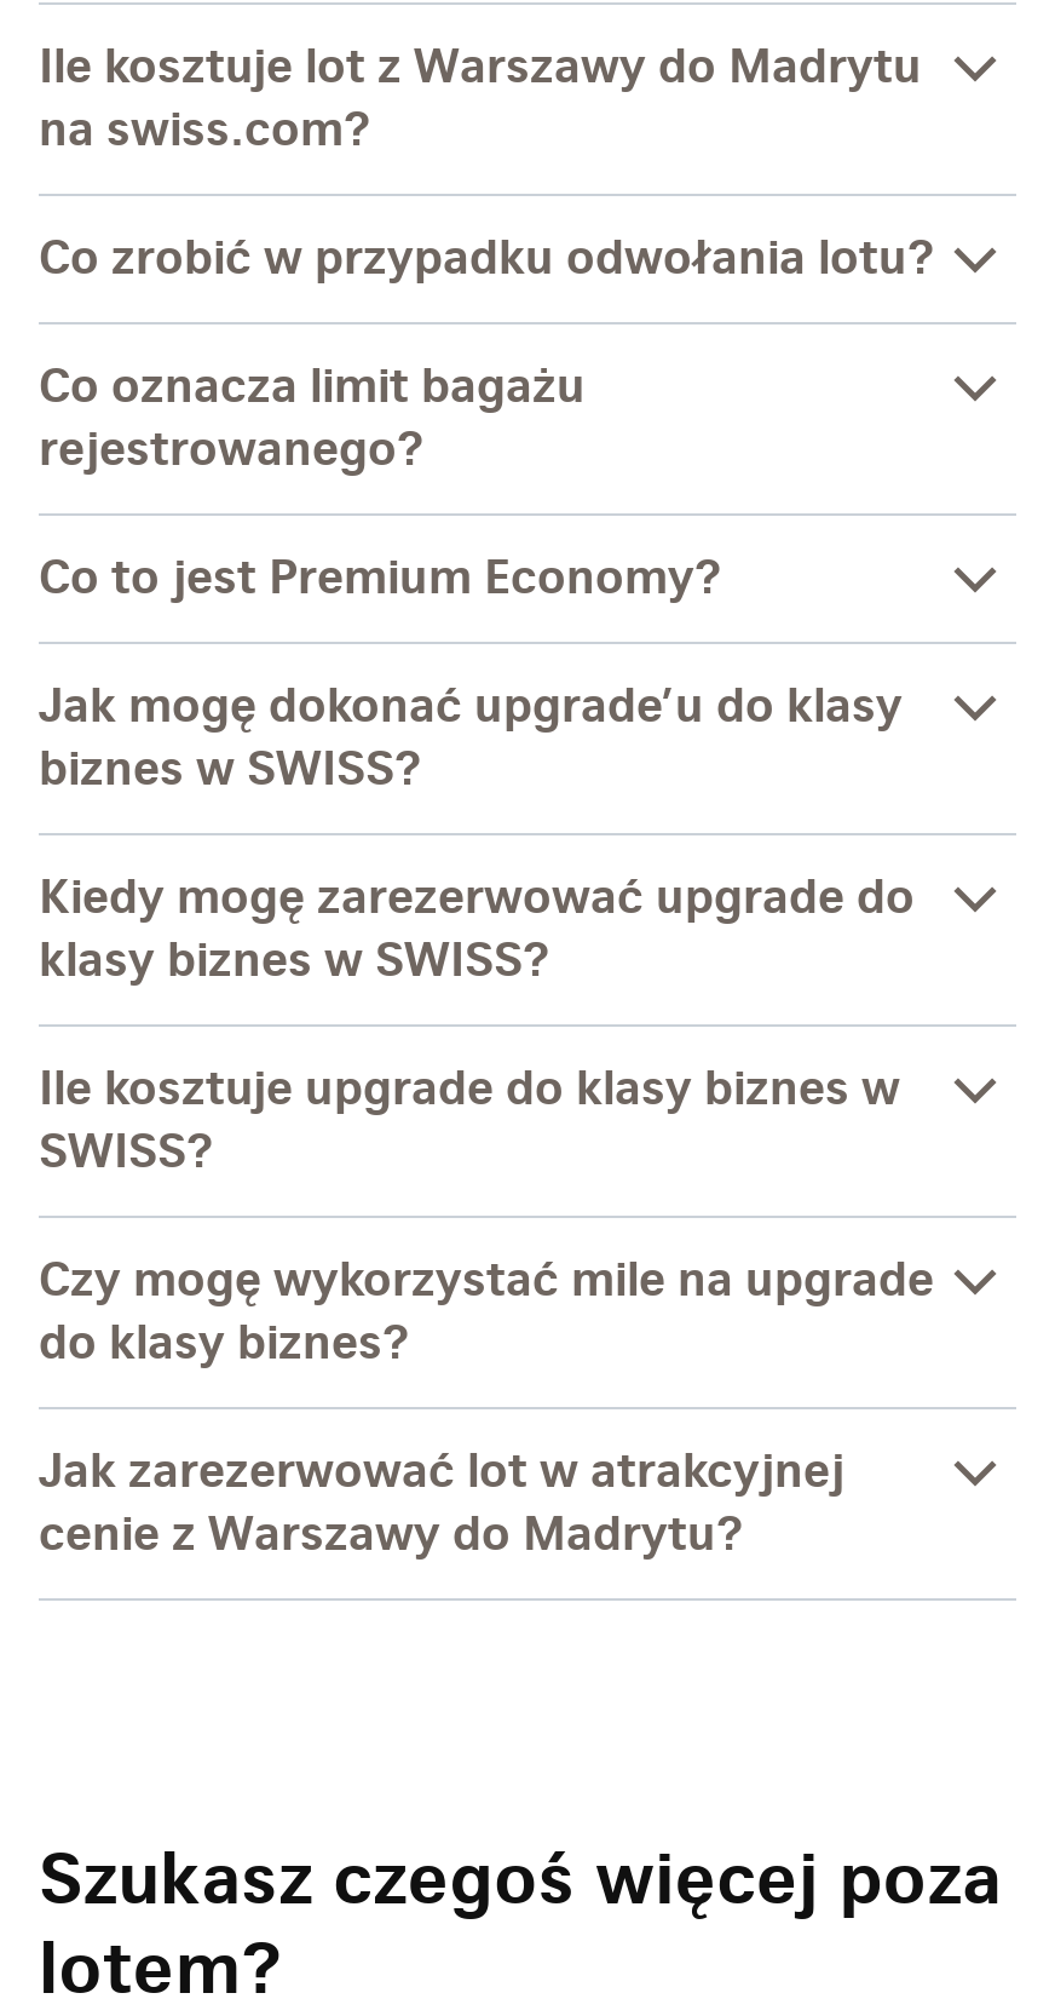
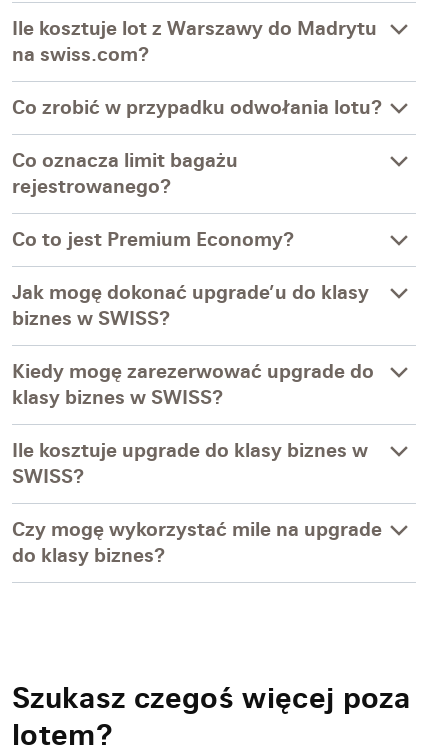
- Jak zarezerwować lot w atrakcyjnej
- cenie z Warszawy do Madrytu?
